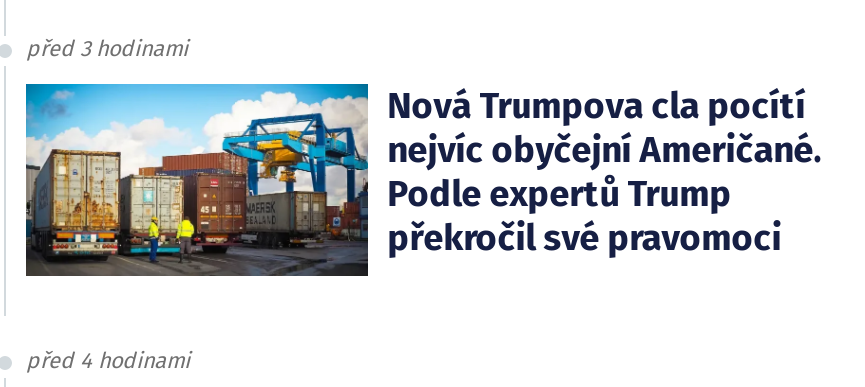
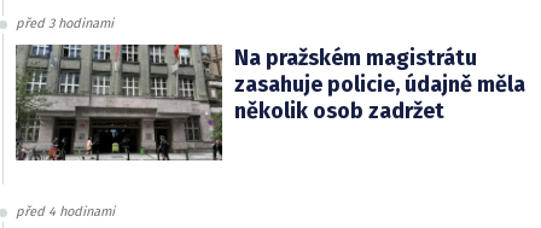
- [image]
- Nová Trumpova cla pocítí
- nejvíc obyčejní Američané.
- Podle expertů Trump
- překročil své pravomoci
+ [image]
+ Na pražském magistrátu
+ zasahuje policie, údajně měla
+ několik osob zadržet
